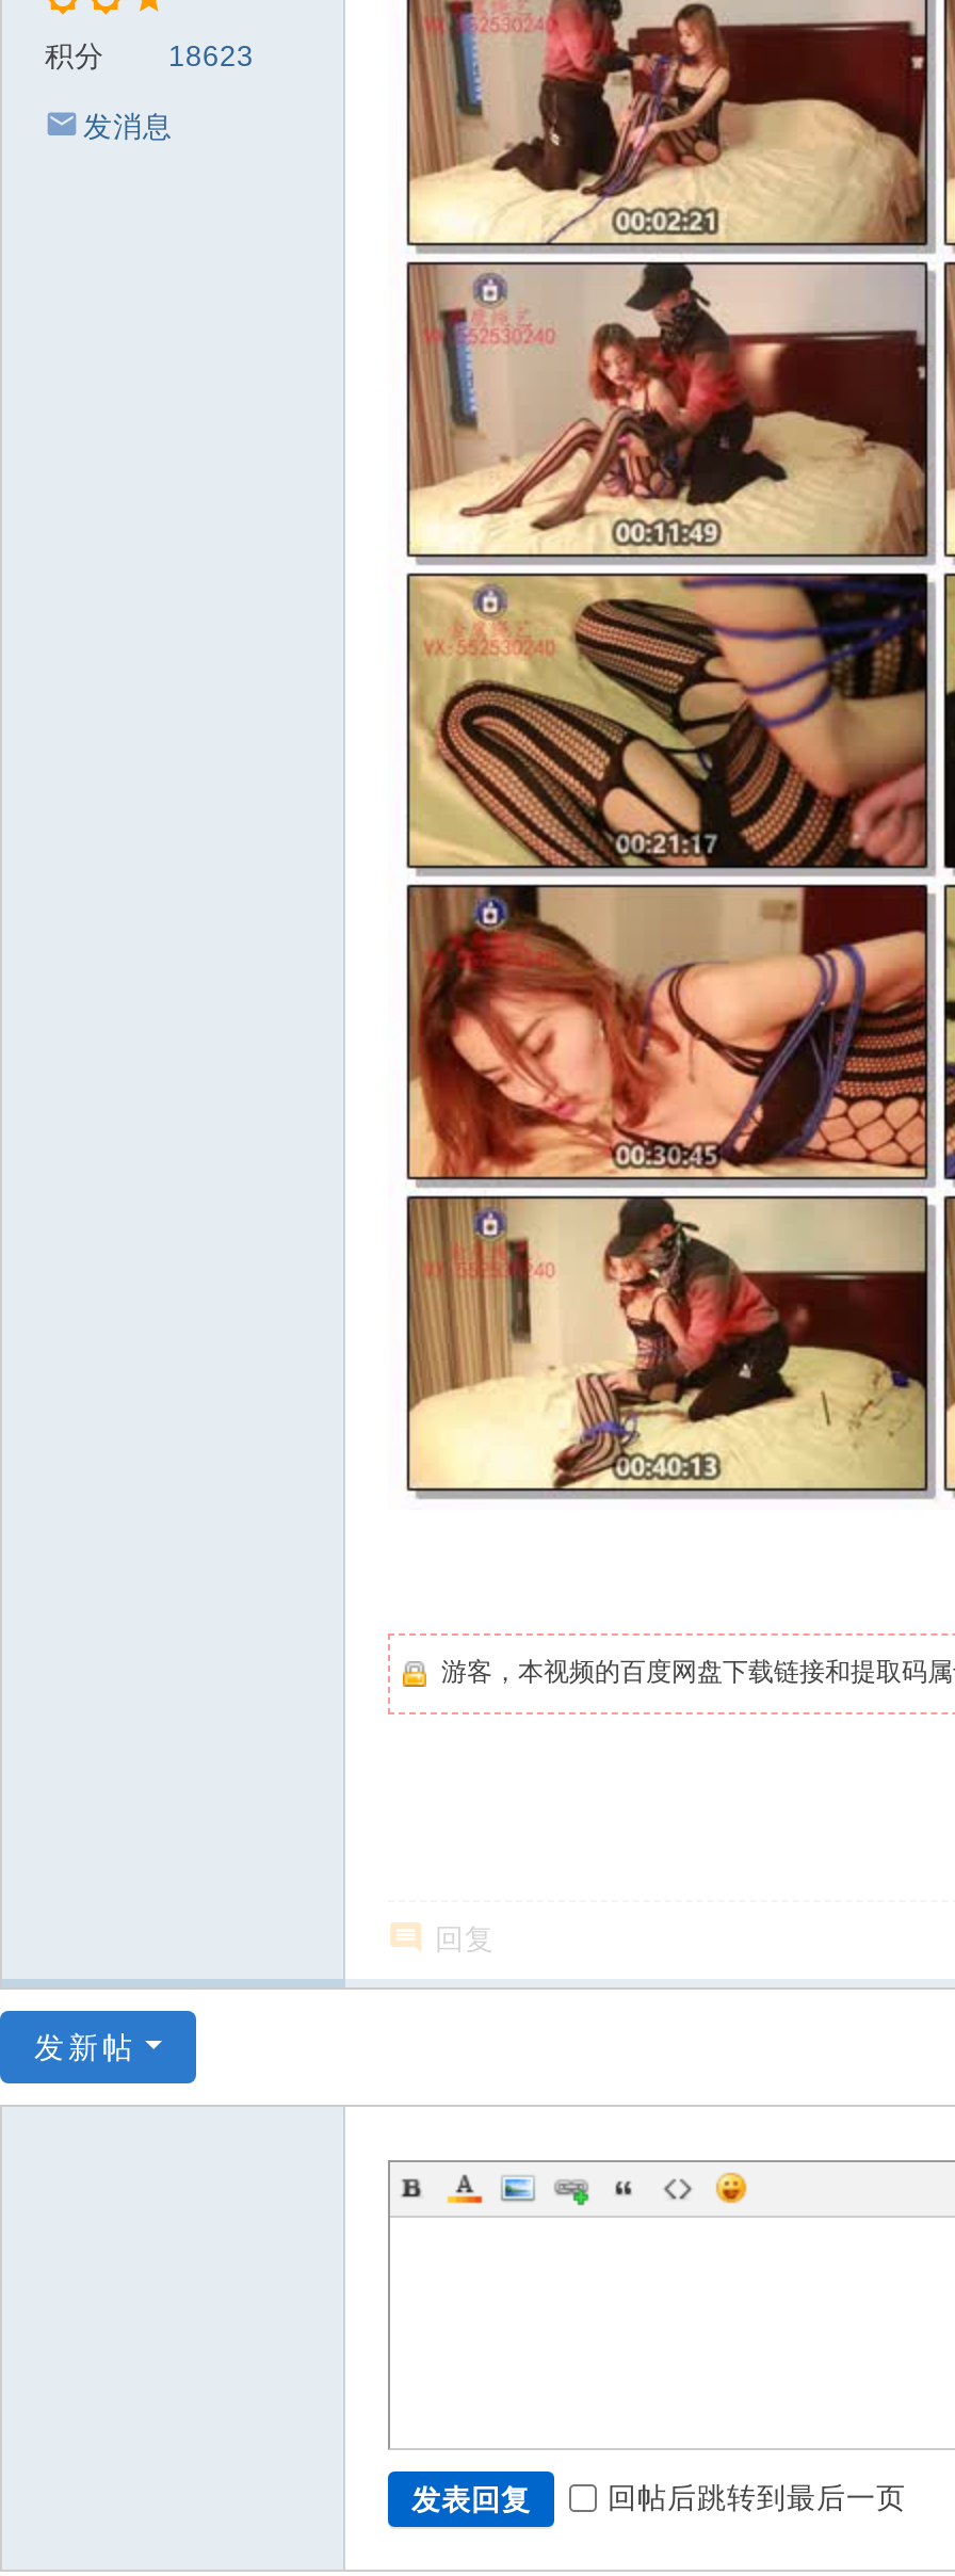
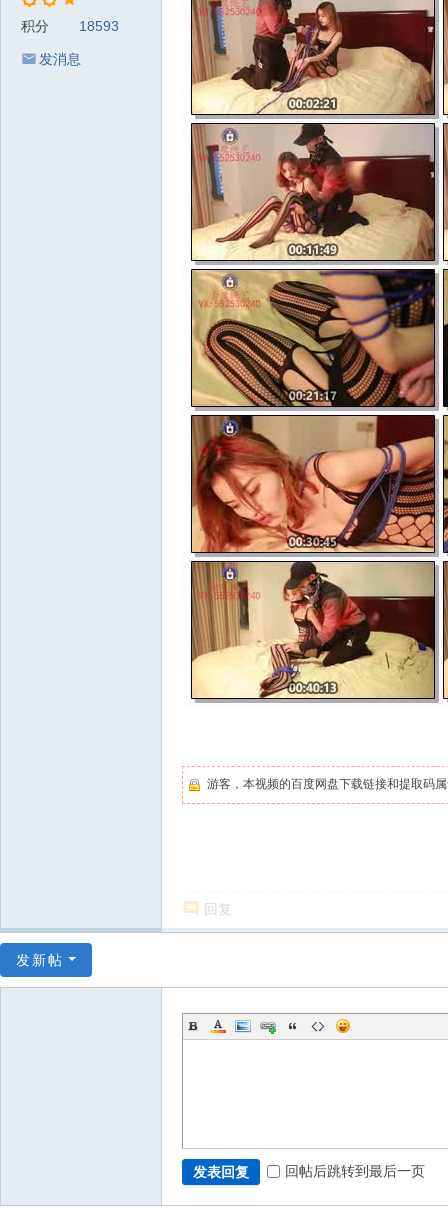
- 积分 18623
+ 积分 18593
